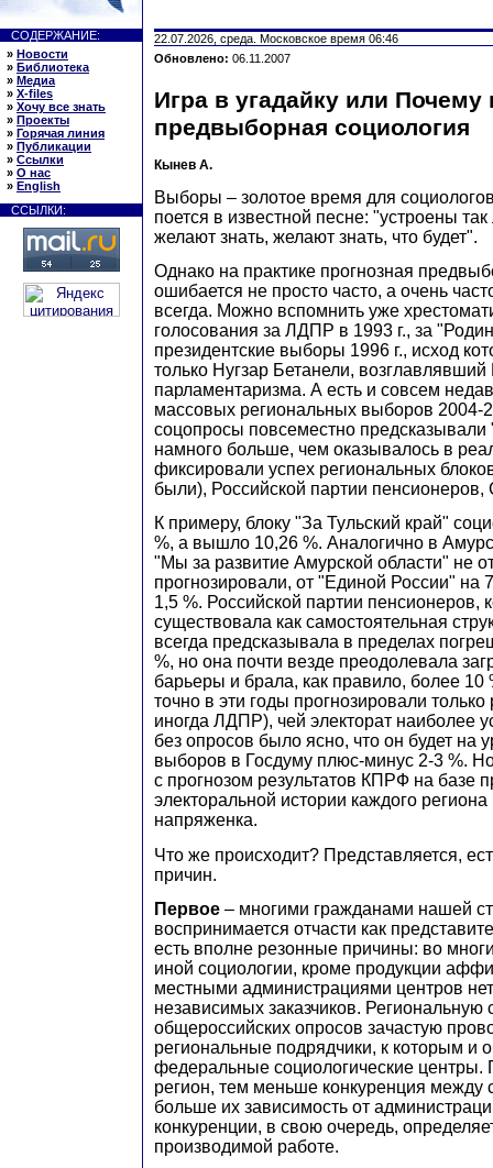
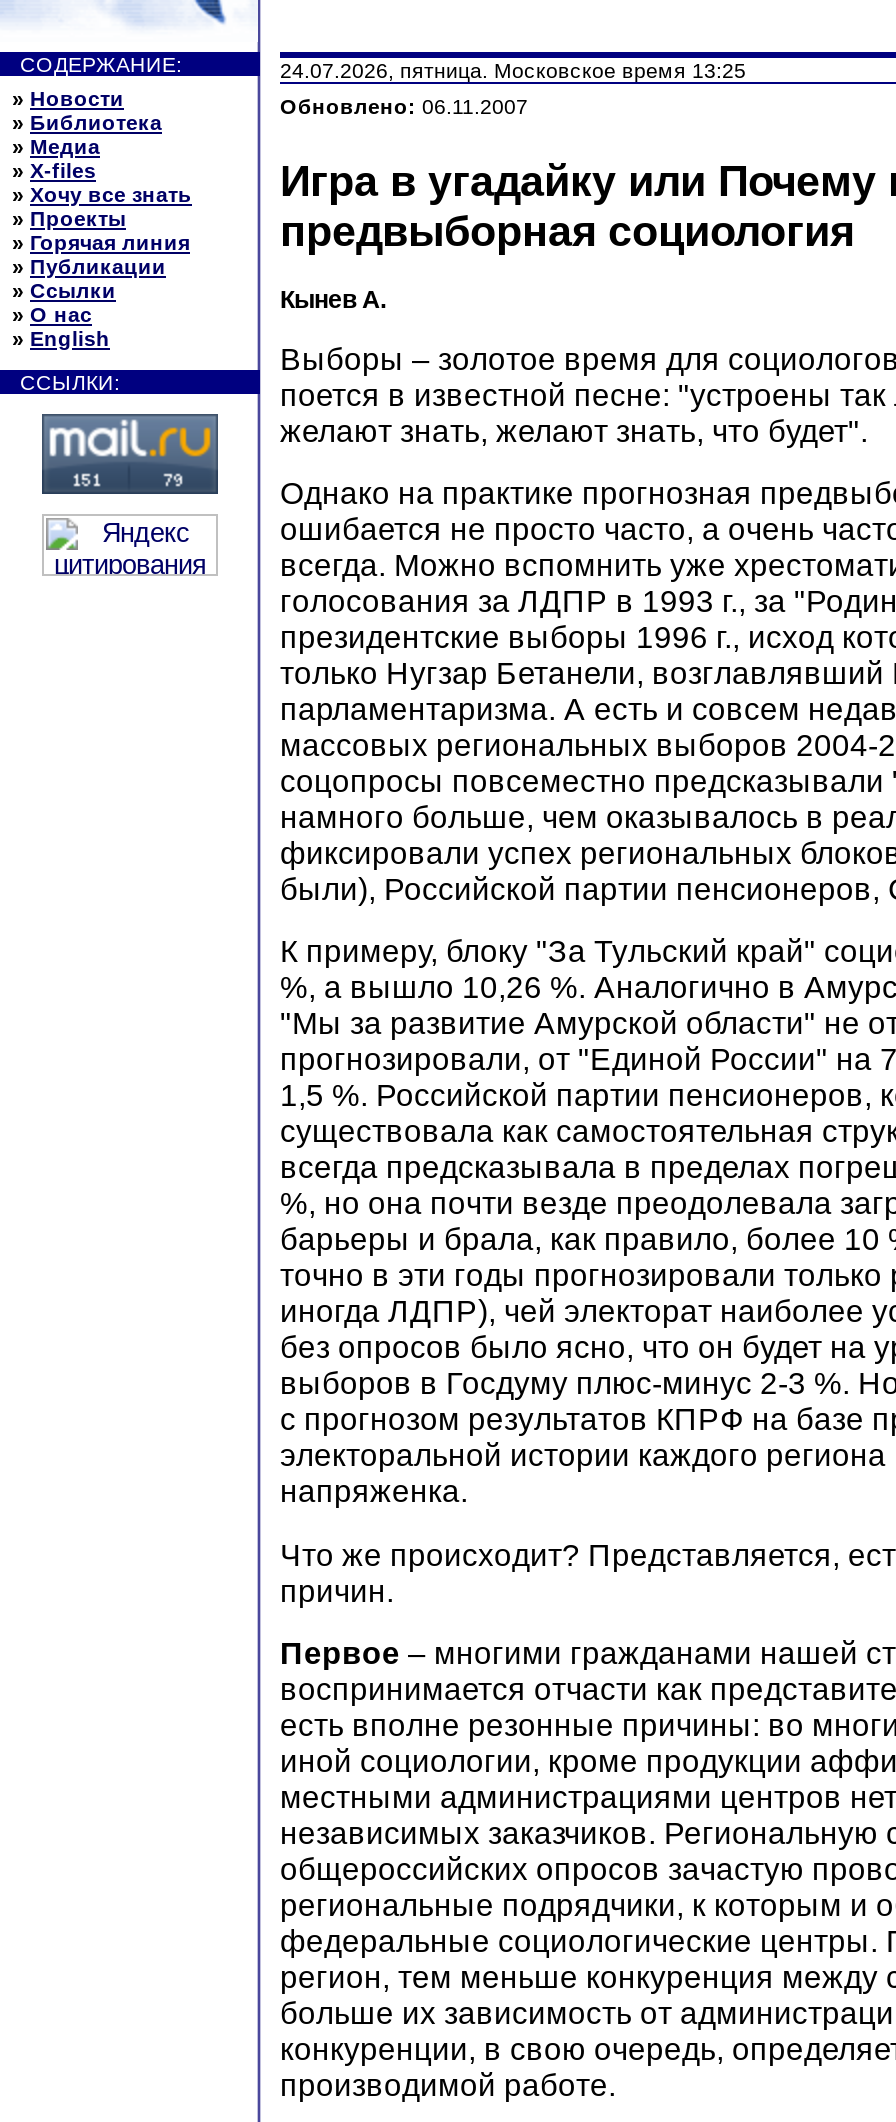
- 22.07.2026, среда. Московское время 06:46
+ 24.07.2026, пятница. Московское время 13:25
